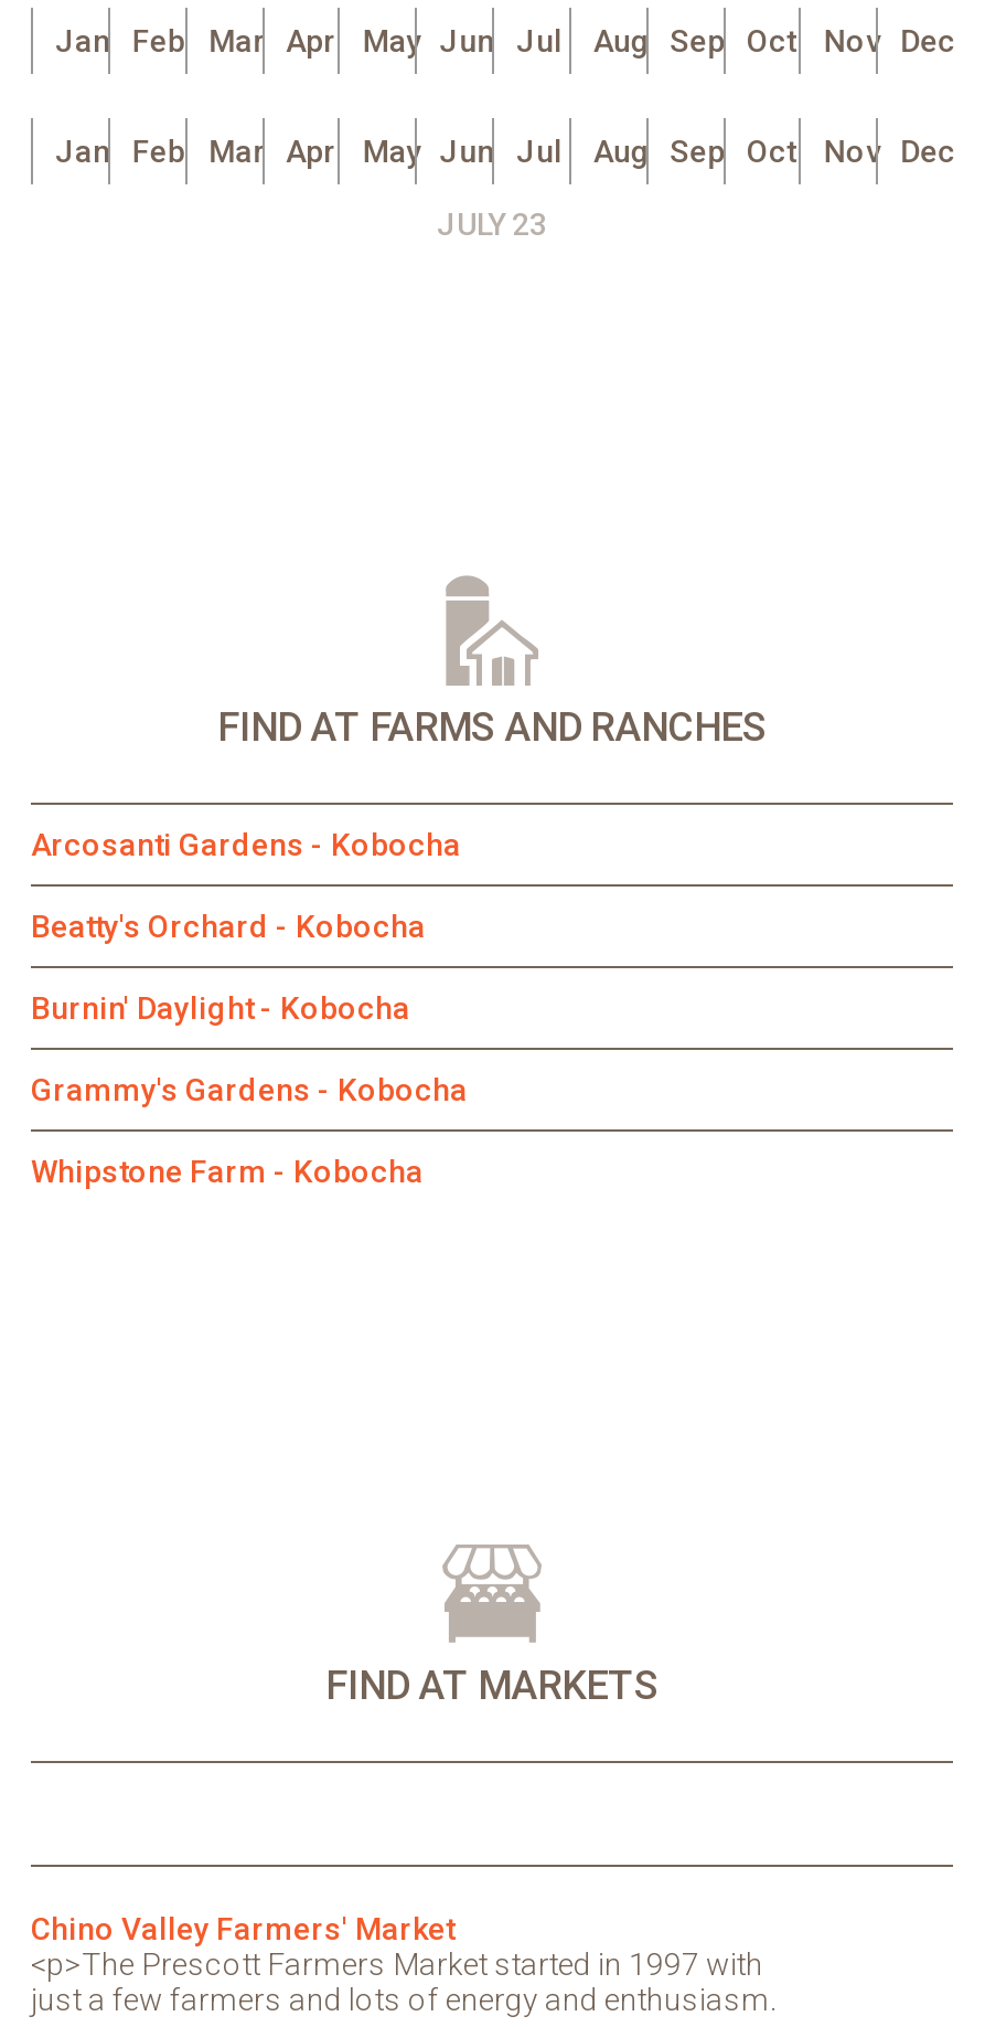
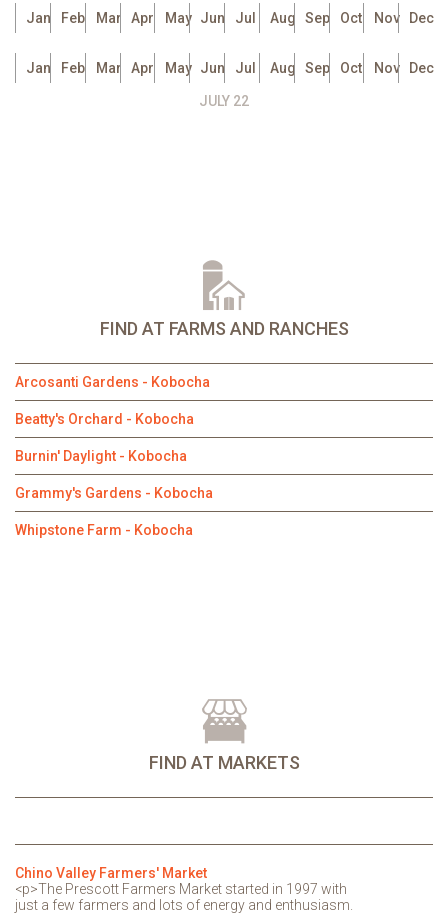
- JULY 23
+ JULY 22
